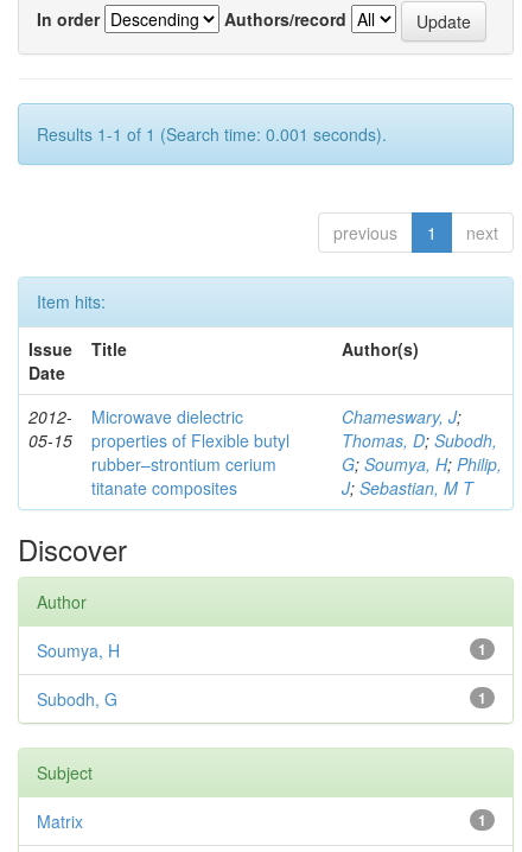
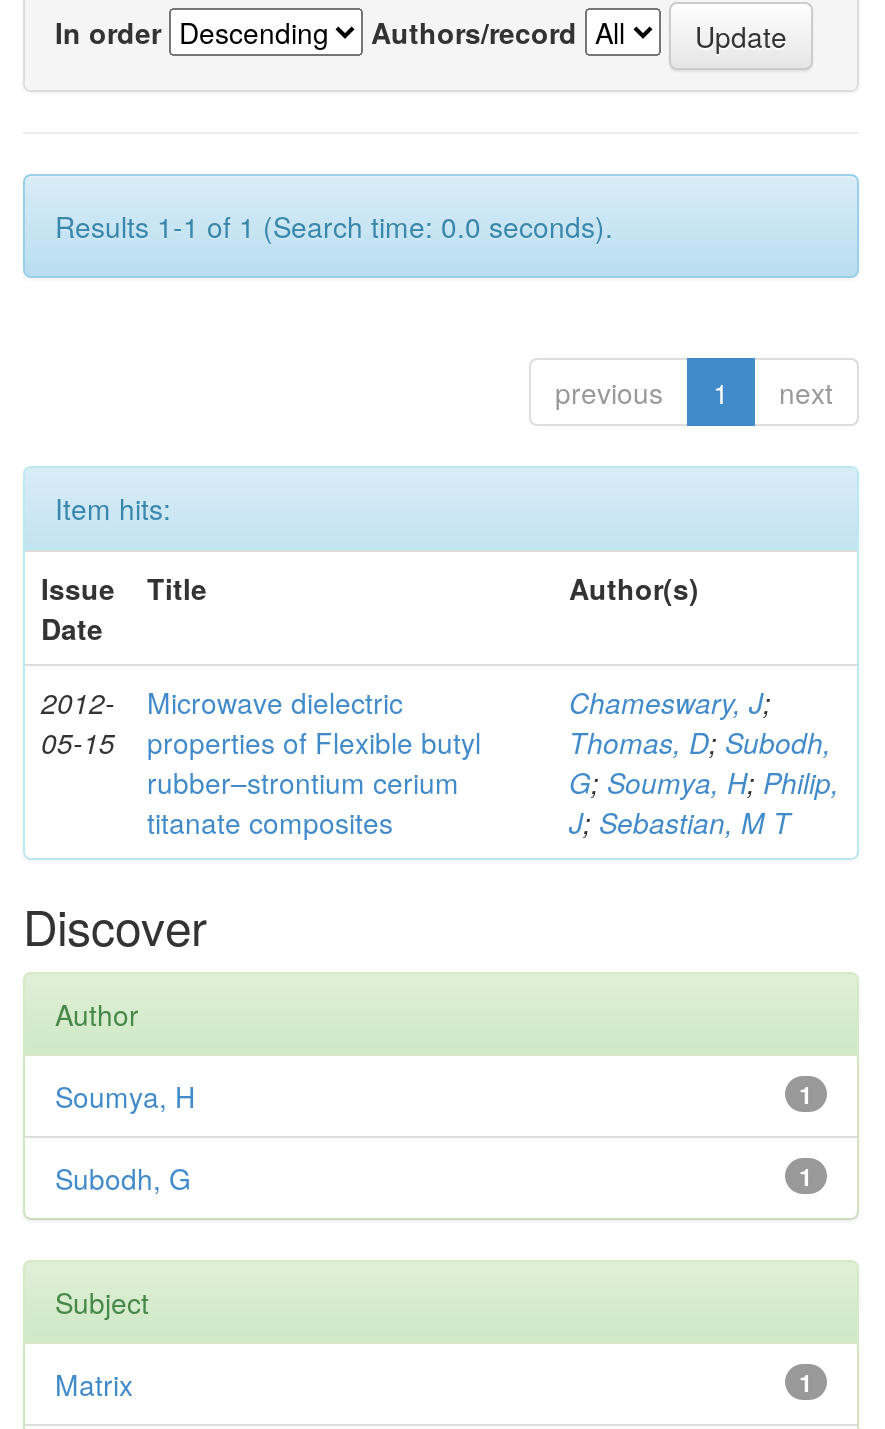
- Results 1-1 of 1 (Search time: 0.001 seconds).
+ Results 1-1 of 1 (Search time: 0.0 seconds).
